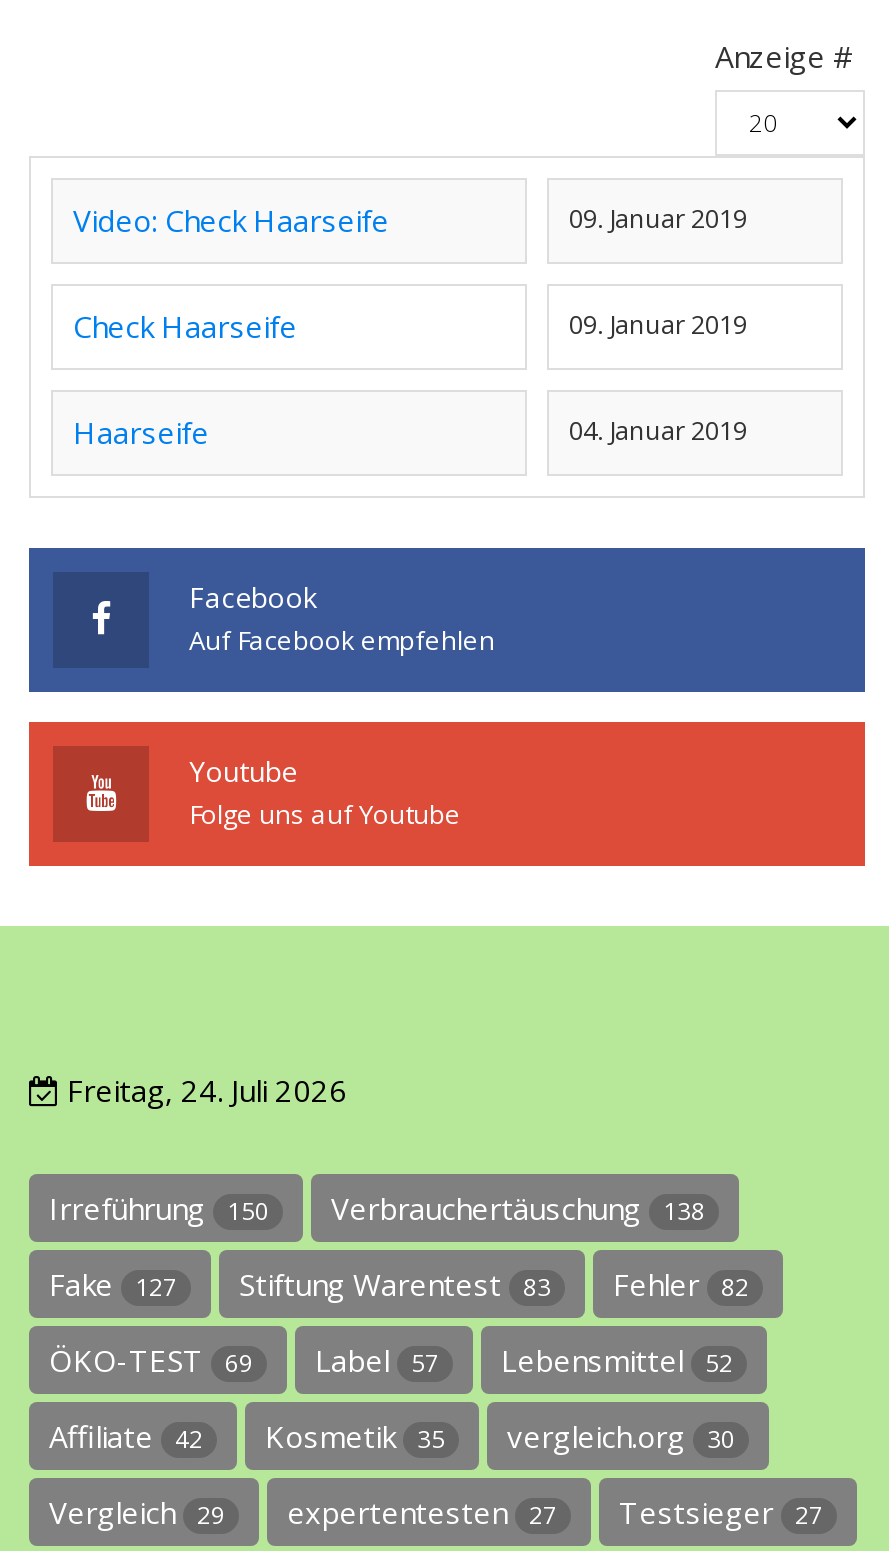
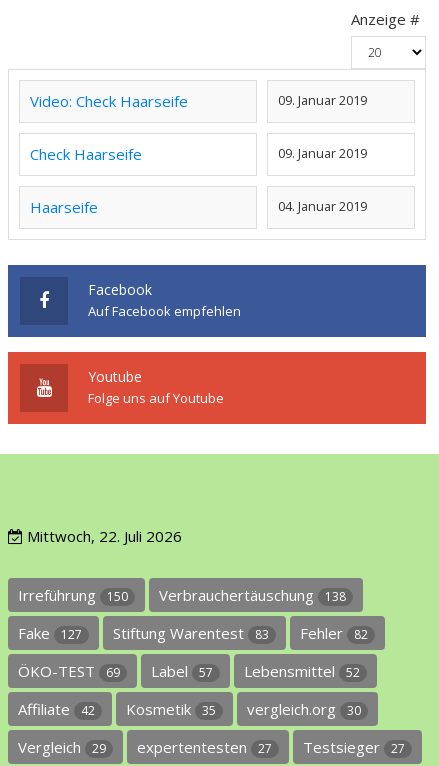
- Freitag, 24. Juli 2026
+ Mittwoch, 22. Juli 2026
